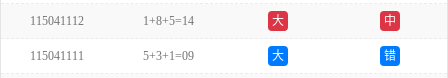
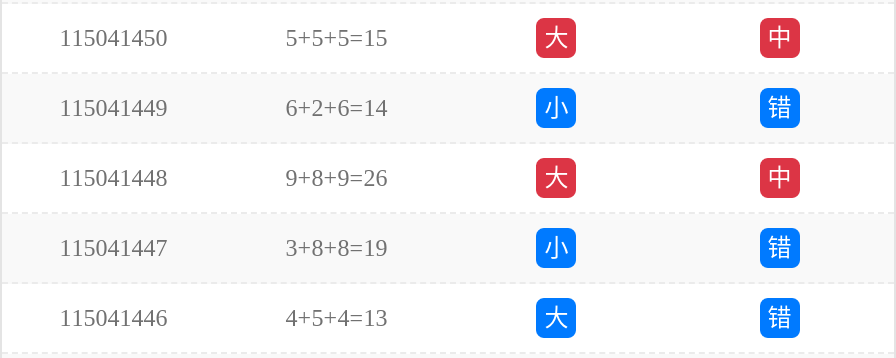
- 115041112
+ 115041450

- 1+8+5=14
+ 5+5+5=15

- 115041111
- 5+3+1=09
+ 115041449
+ 6+2+6=14
+ 小
+ 错
+ 115041448
+ 9+8+9=26
+ 大
+ 中
+ 115041447
+ 3+8+8=19
+ 小
+ 错
+ 115041446
+ 4+5+4=13
